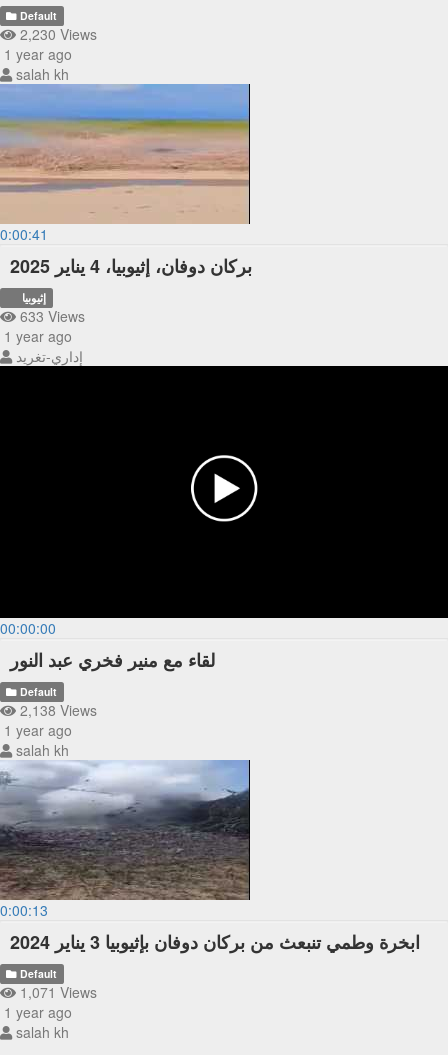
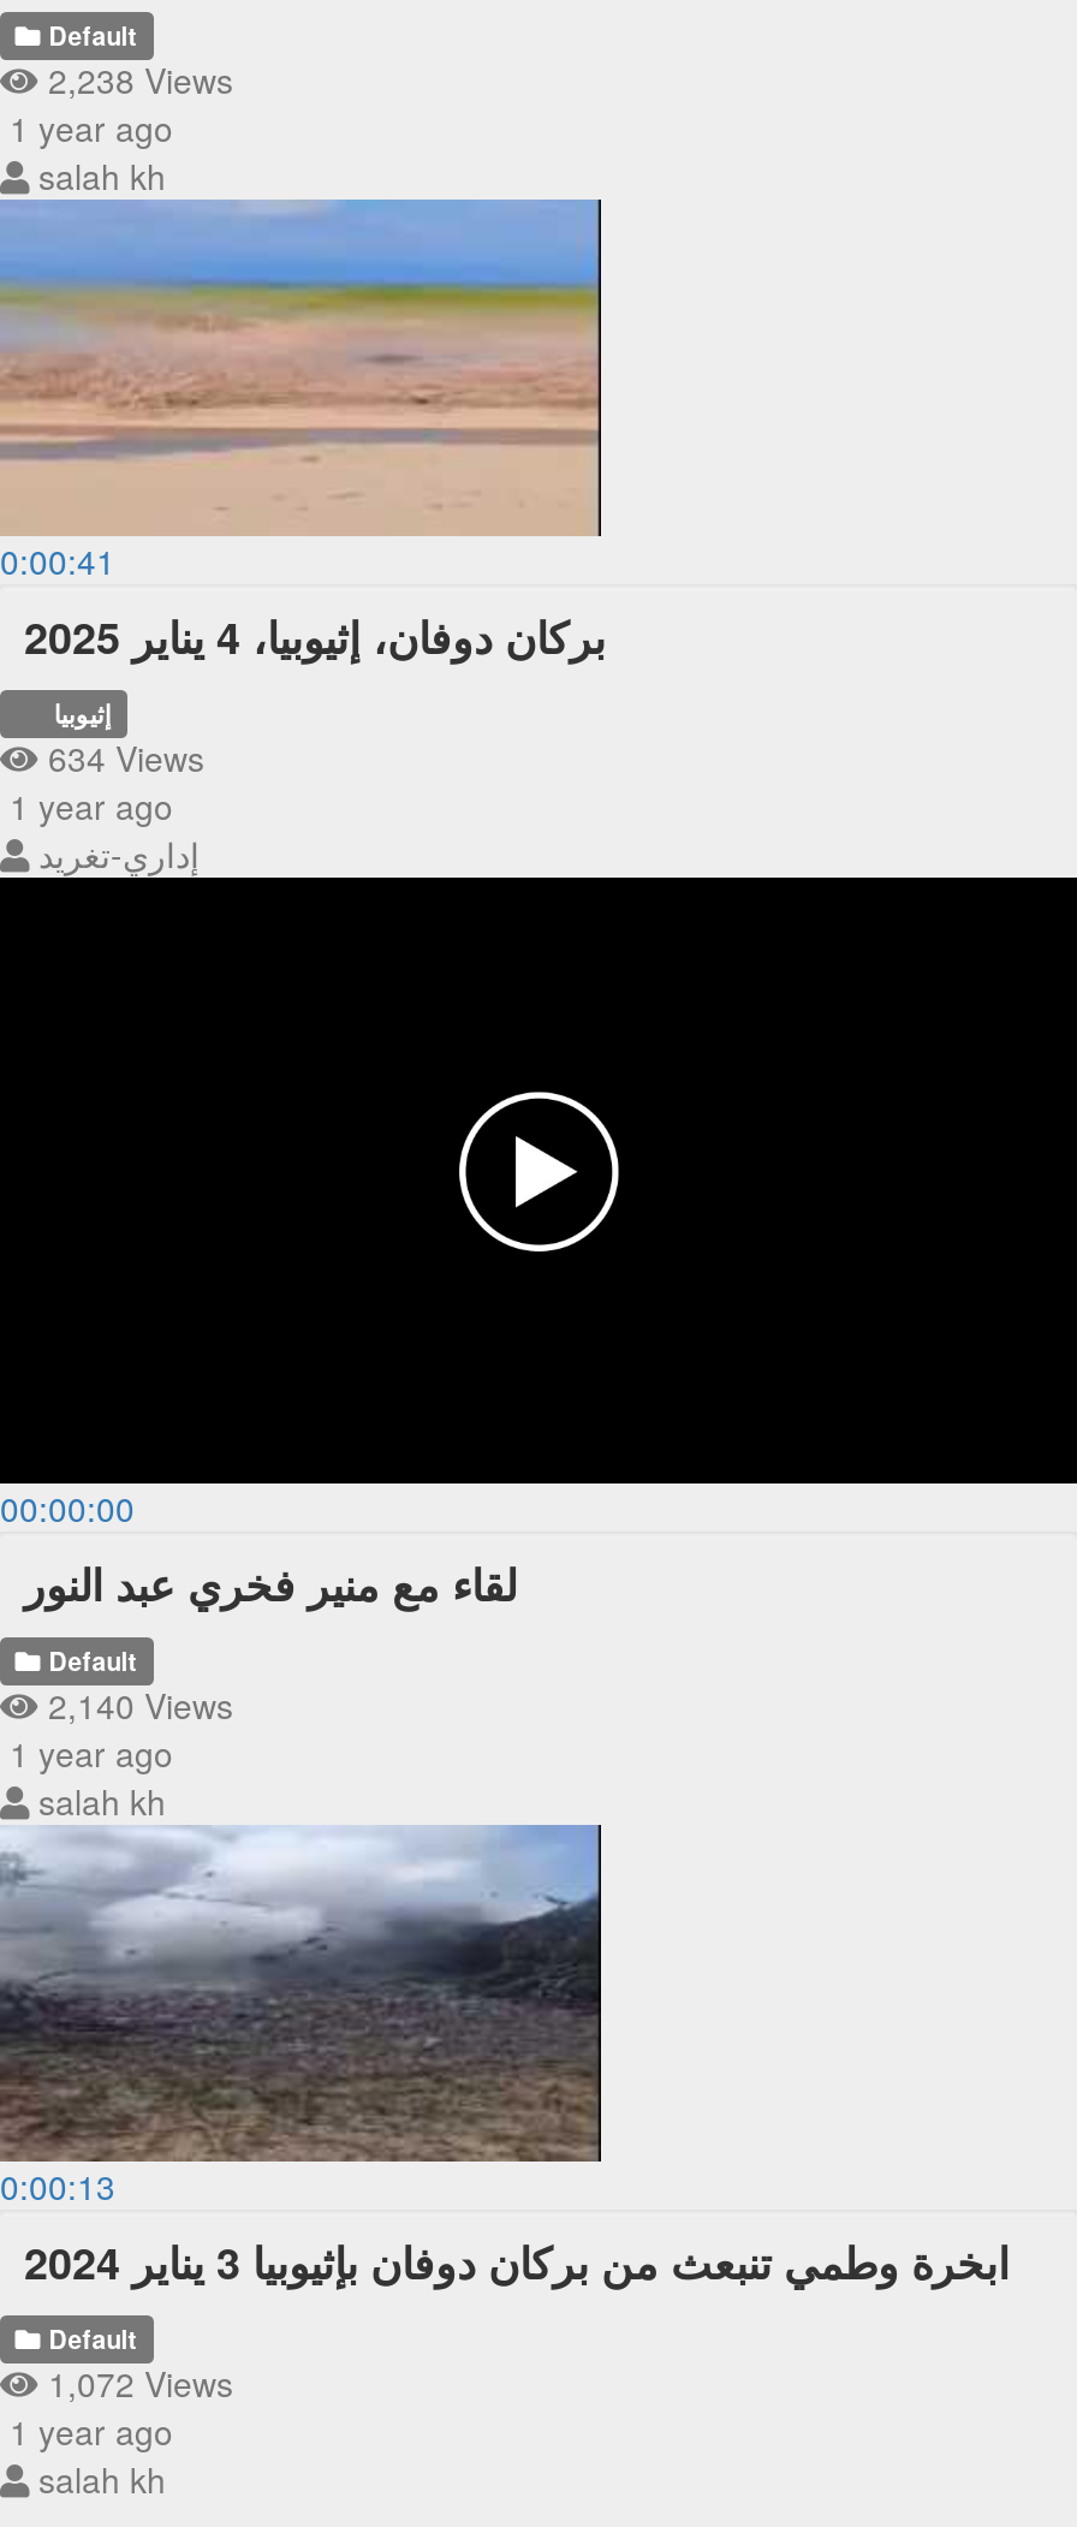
- 2,230 Views
+ 2,238 Views

- 633 Views
+ 634 Views

- 2,138 Views
+ 2,140 Views

- 1,071 Views
+ 1,072 Views
